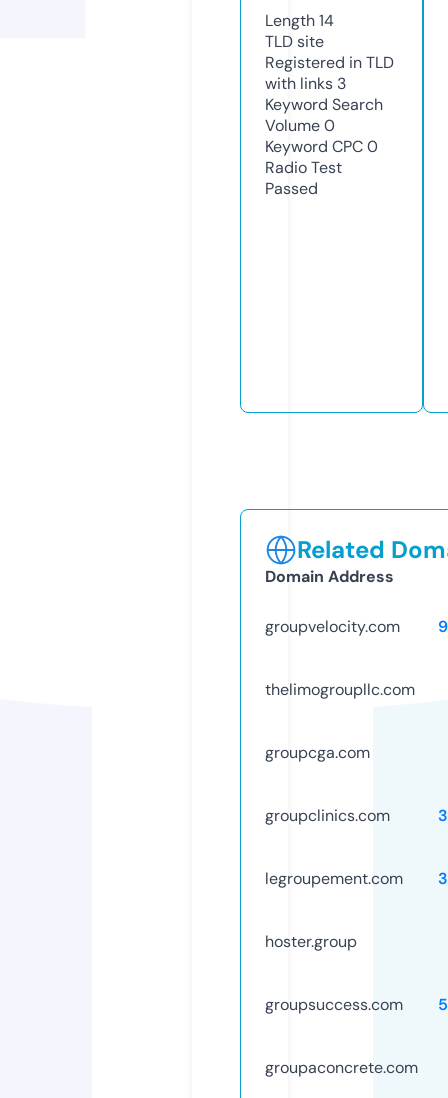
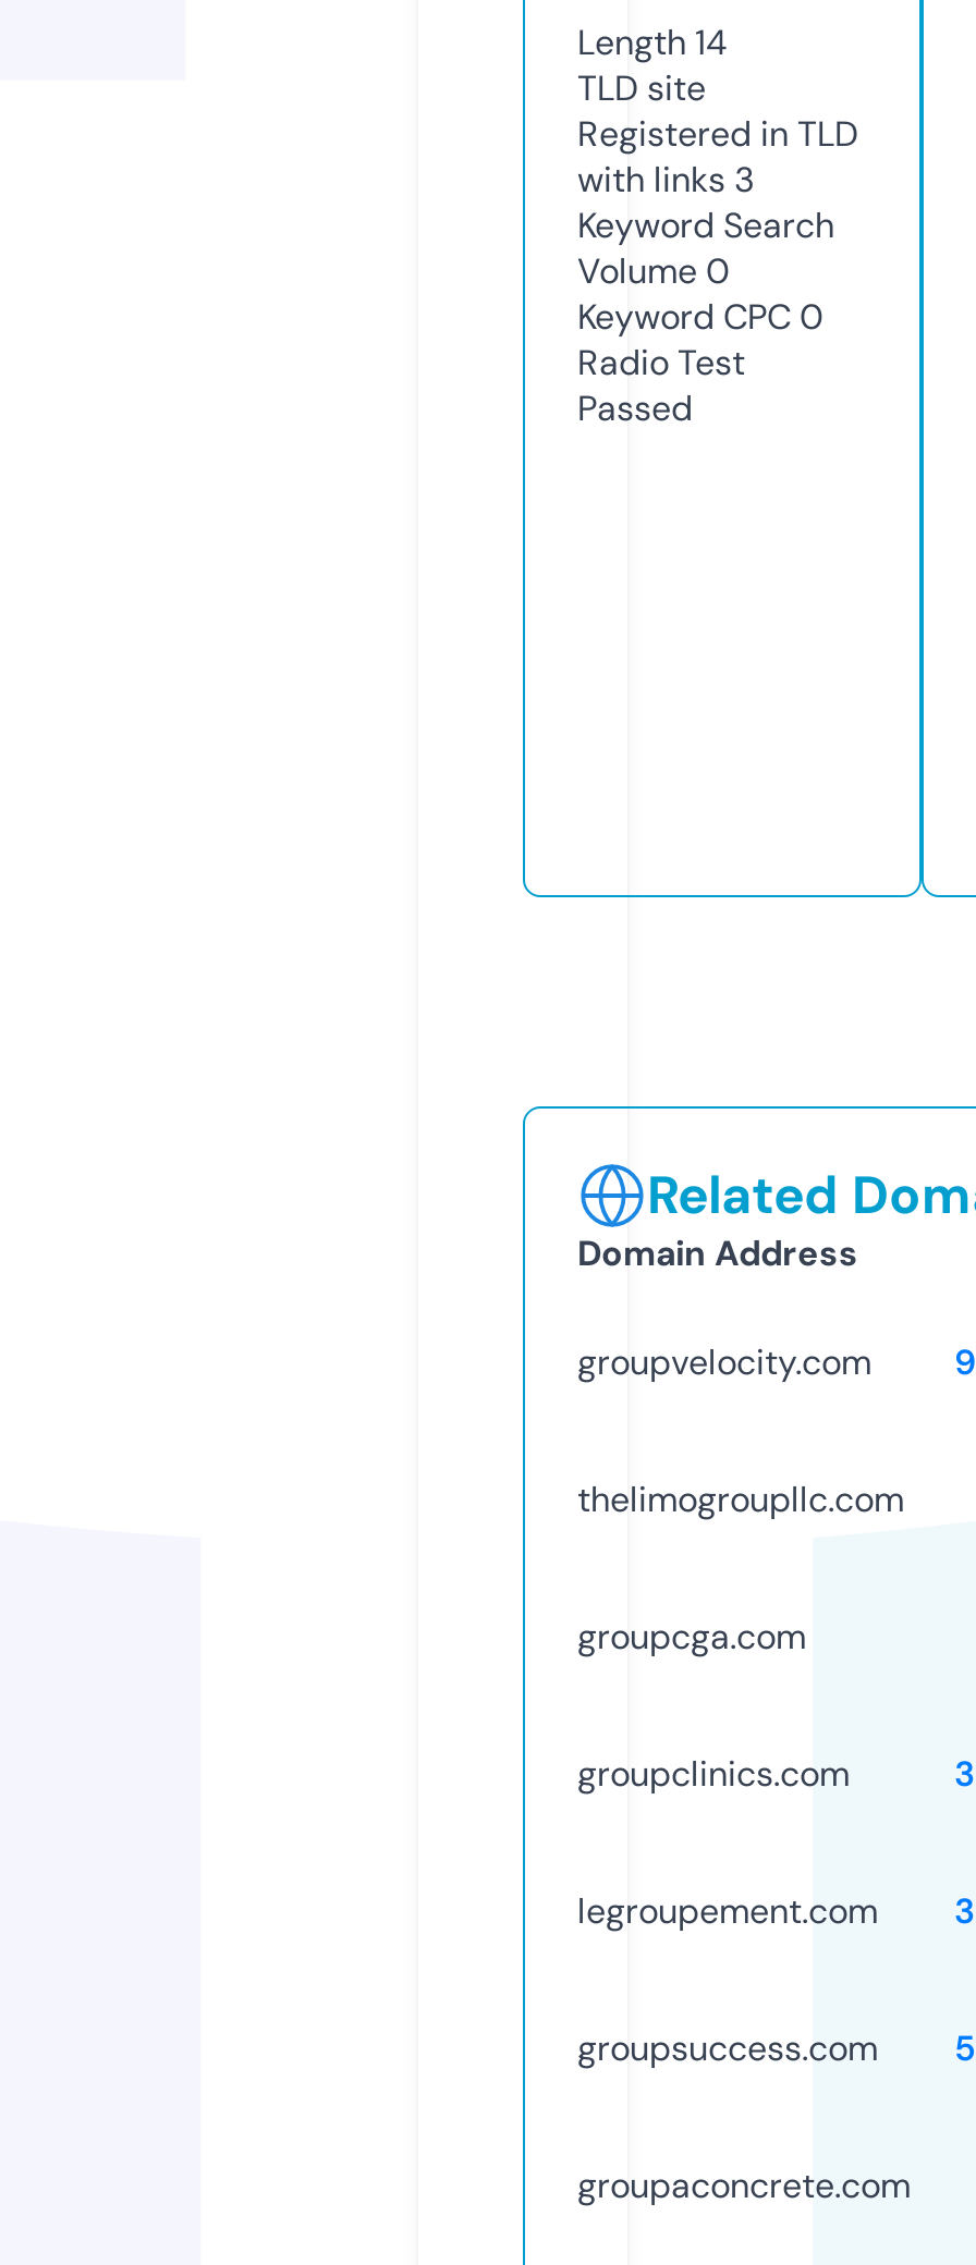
- hoster.group
